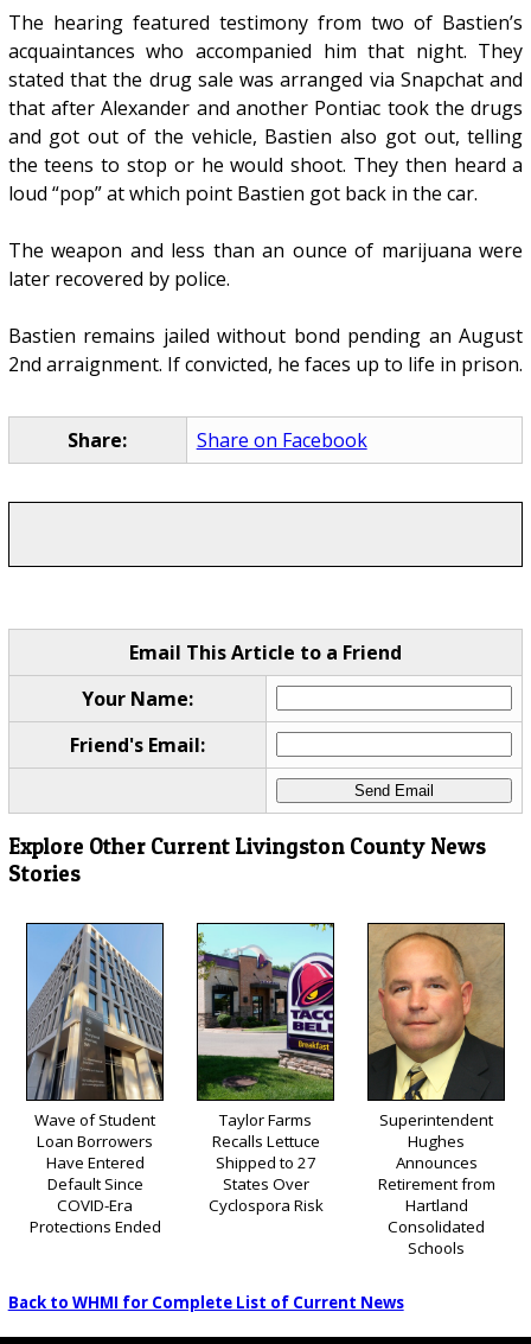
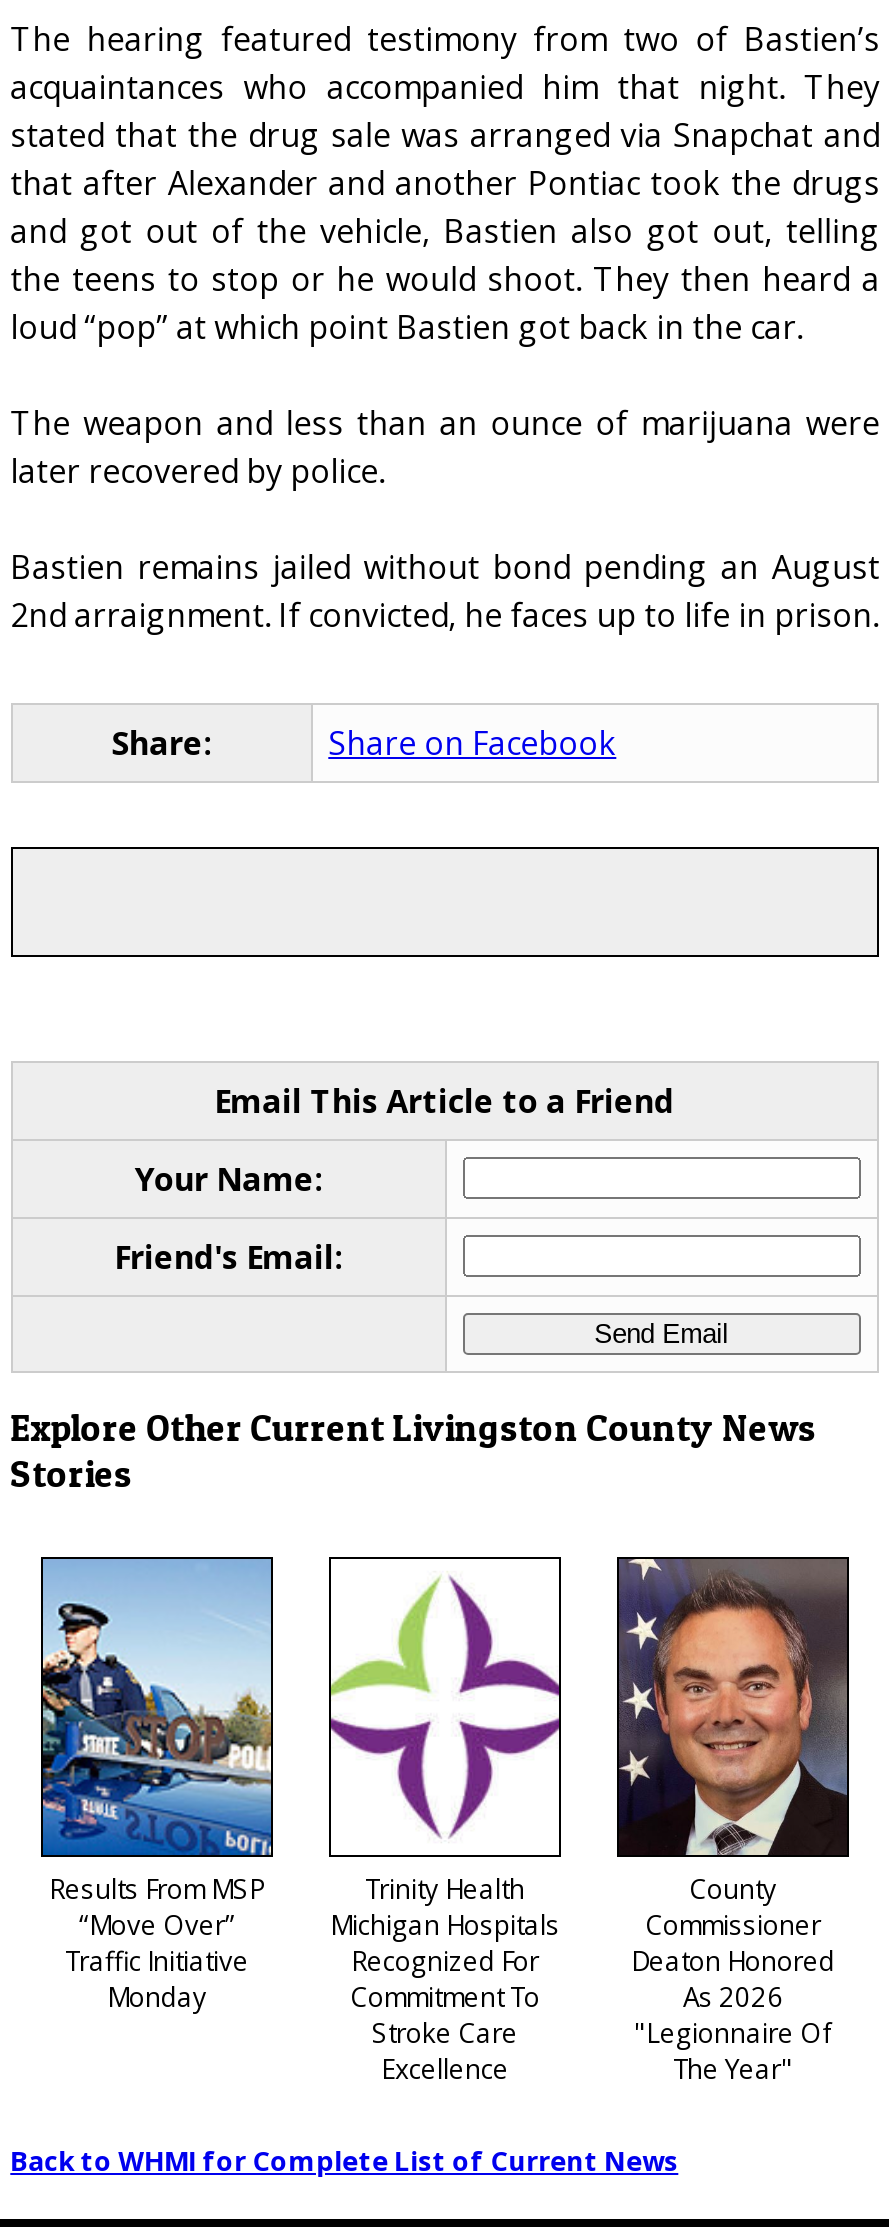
- [image]
- Wave of Student
- Loan Borrowers
- Have Entered
- Default Since
- COVID-Era
- Protections Ended
+ [image]
+ Results From MSP
+ “Move Over”
+ Traffic Initiative
+ Monday

- [image]
- Taylor Farms
- Recalls Lettuce
- Shipped to 27
- States Over
- Cyclospora Risk
+ [image]
+ Trinity Health
+ Michigan Hospitals
+ Recognized For
+ Commitment To
+ Stroke Care
+ Excellence

- [image]
- Superintendent
- Hughes
- Announces
- Retirement from
- Hartland
- Consolidated
- Schools
+ [image]
+ County
+ Commissioner
+ Deaton Honored
+ As 2026
+ "Legionnaire Of
+ The Year"
